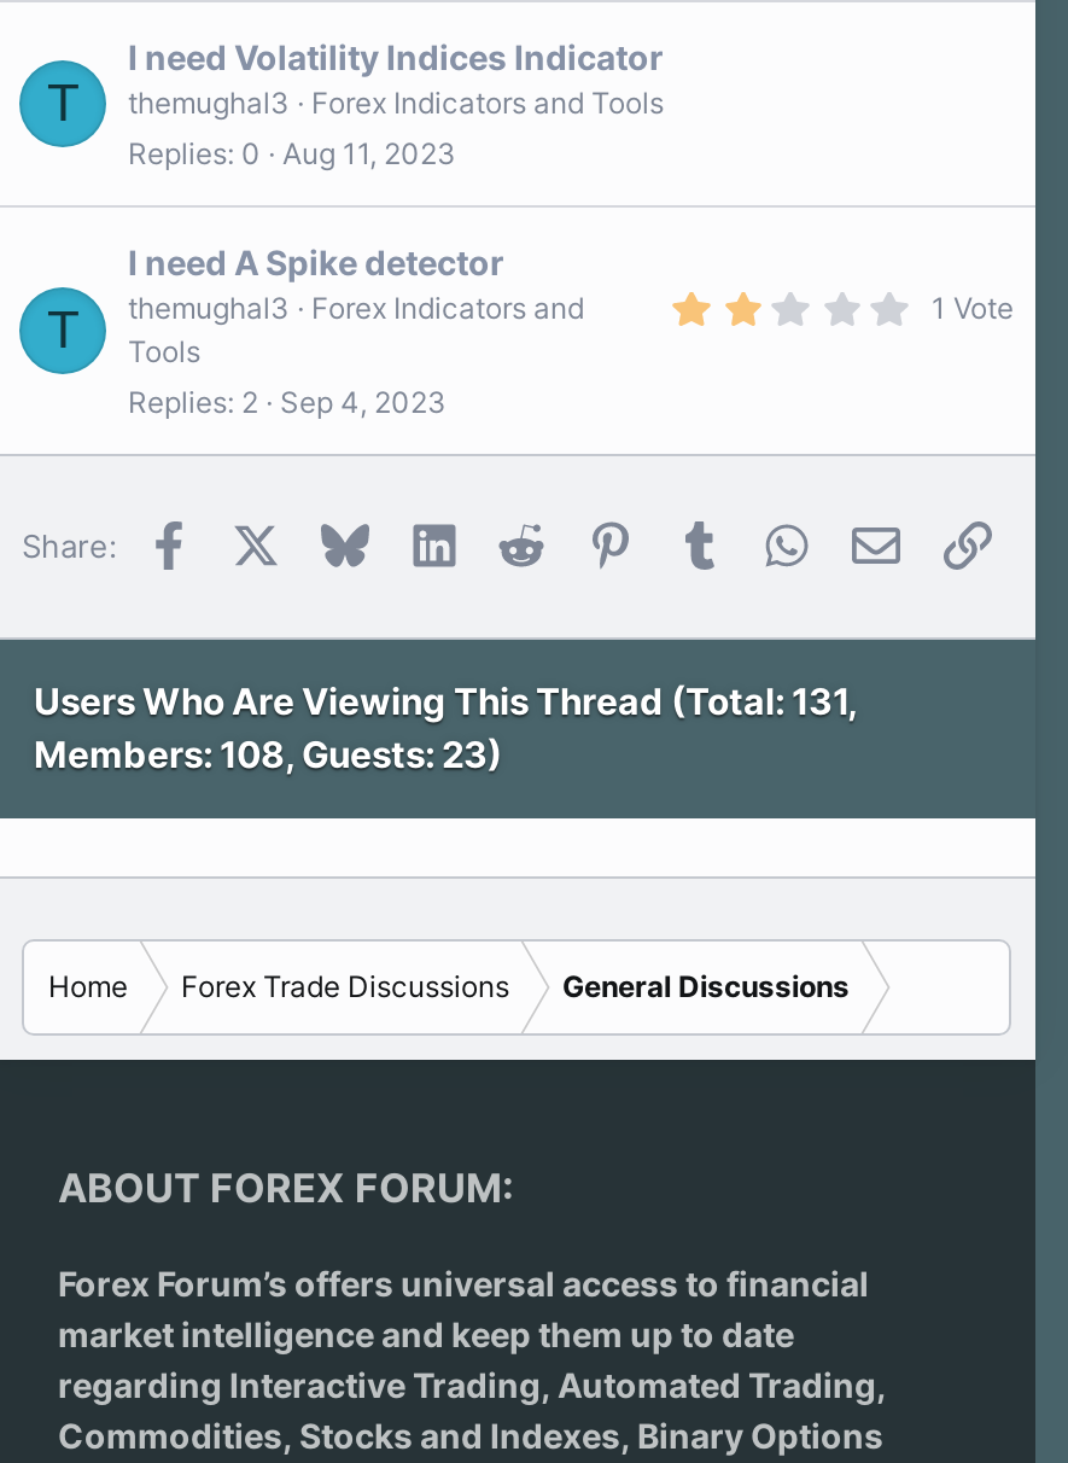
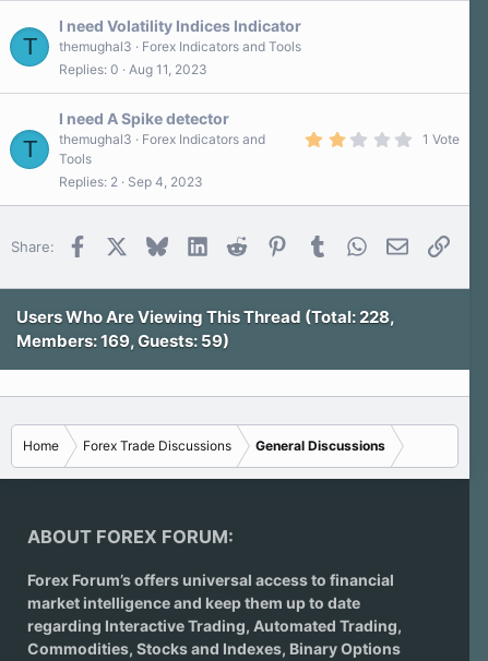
- Users Who Are Viewing This Thread (Total: 131,
+ Users Who Are Viewing This Thread (Total: 228,

- Members: 108, Guests: 23)
+ Members: 169, Guests: 59)
